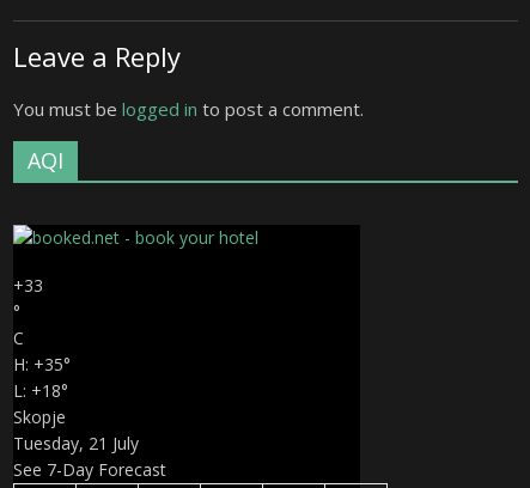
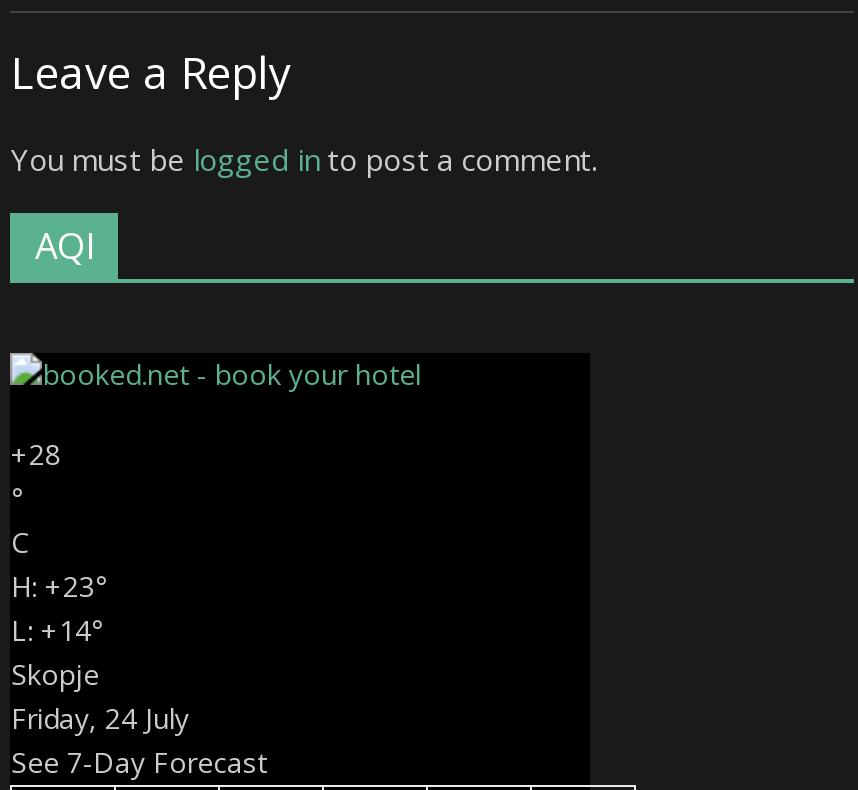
- +33
+ +28

- H: +35°
+ H: +23°

- L: + 18°
+ L: + 14°

- Tuesday, 21 July
+ Friday, 24 July
